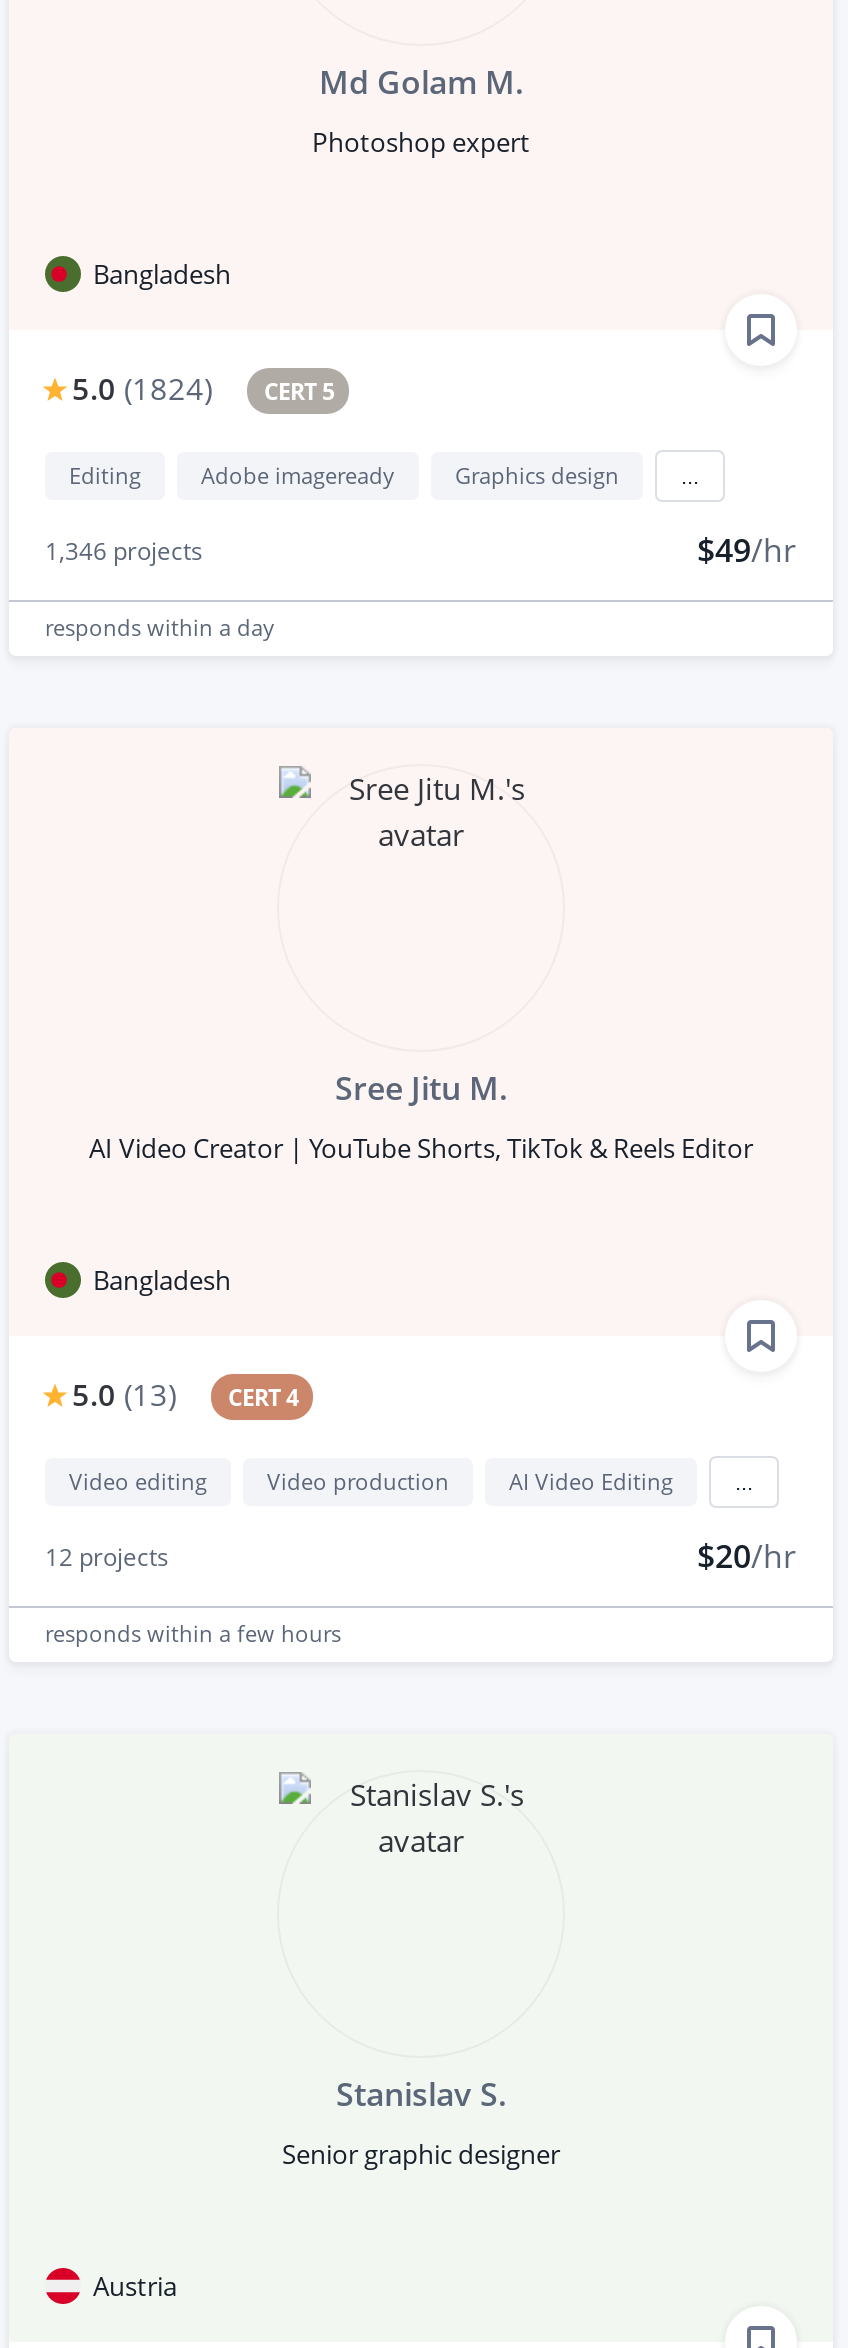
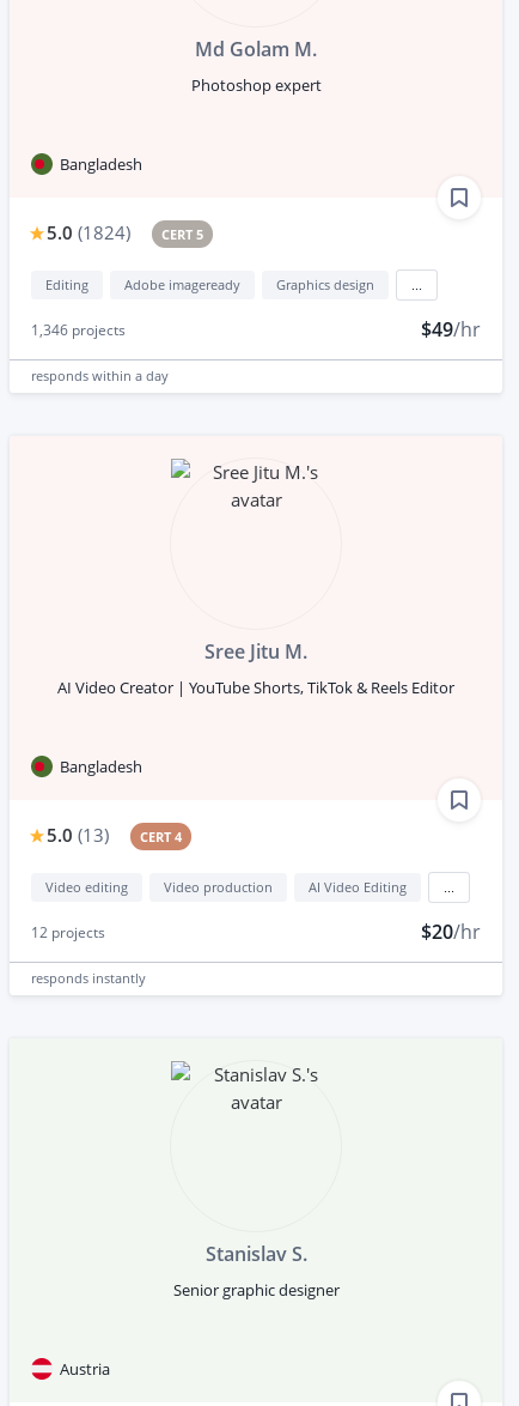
- responds within a few hours
+ responds instantly
